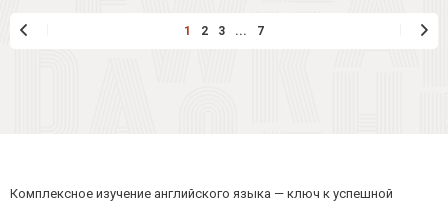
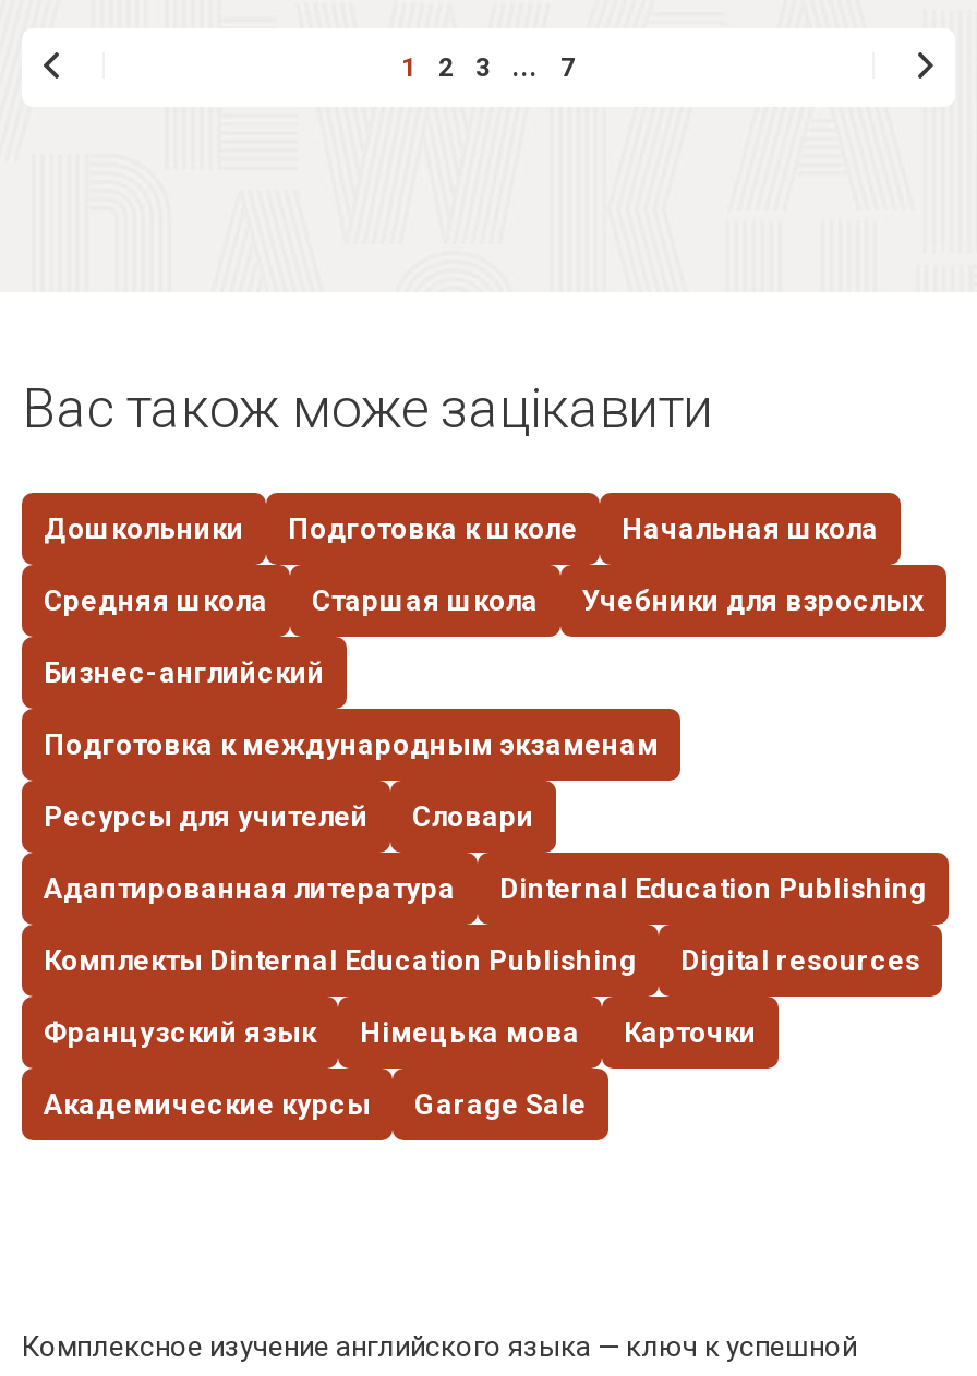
+ Вас також може зацікавити
+ Дошкольники
+ Подготовка к школе
+ Начальная школа
+ Средняя школа
+ Старшая школа
+ Учебники для взрослых
+ Бизнес-английский
+ Подготовка к международным экзаменам
+ Ресурсы для учителей
+ Словари
+ Адаптированная литература
+ Dinternal Education Publishing
+ Комплекты Dinternal Education Publishing
+ Digital resources
+ Французский язык
+ Німецька мова
+ Карточки
+ Академические курсы
+ Garage Sale
